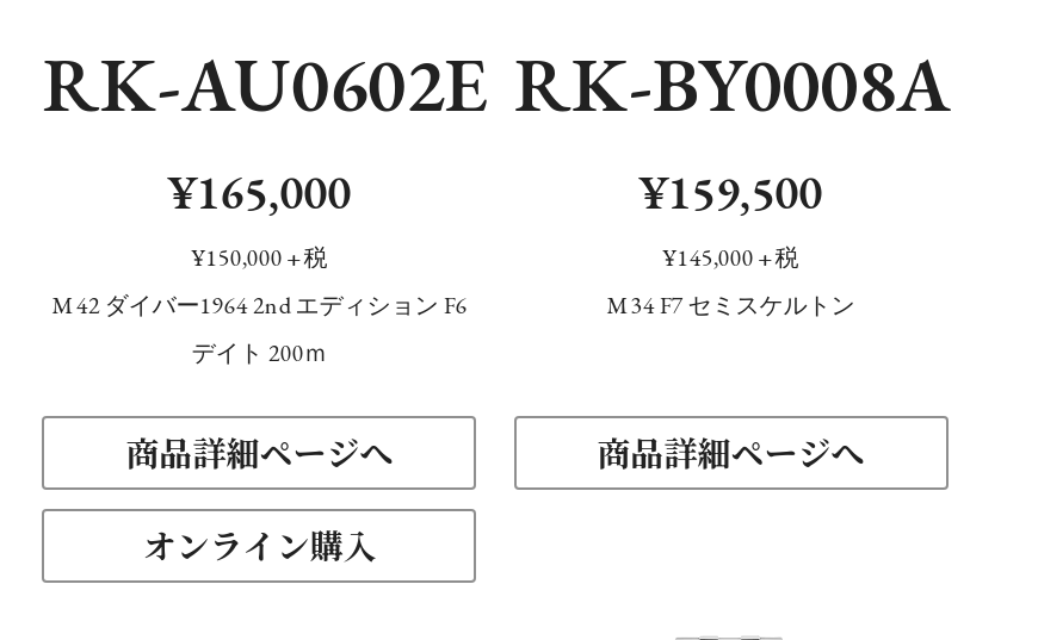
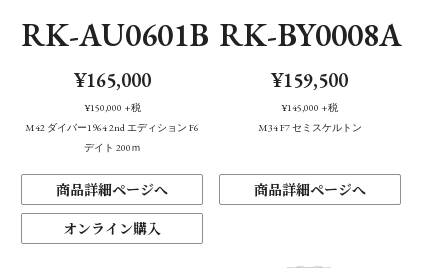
- RK-AU0602E RK-BY0008A
+ RK-AU0601B RK-BY0008A
